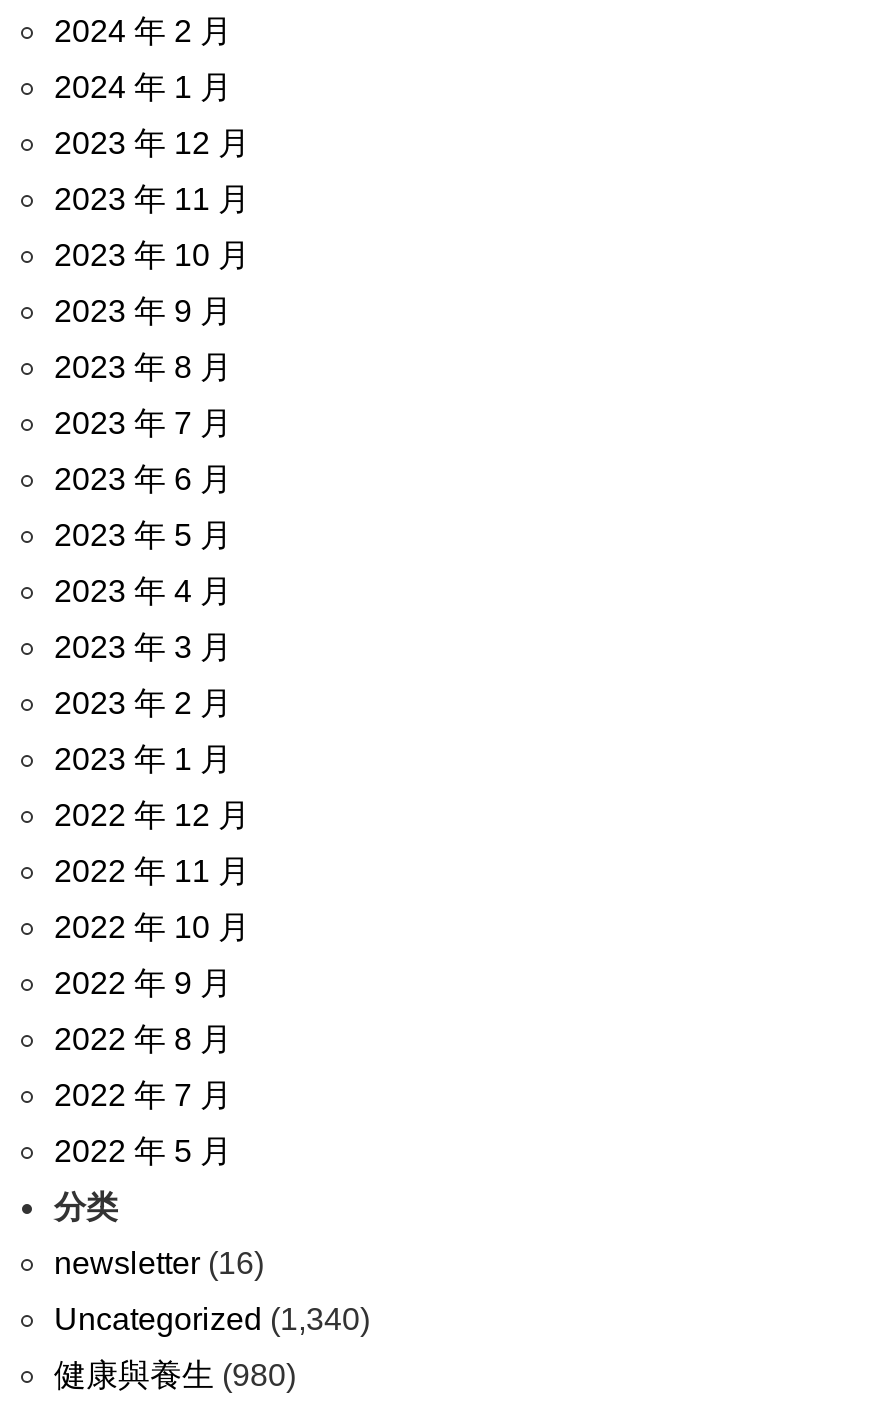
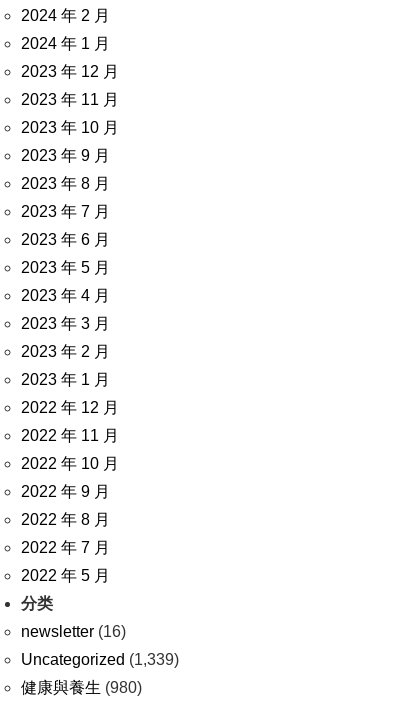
- Uncategorized (1,340)
+ Uncategorized (1,339)
